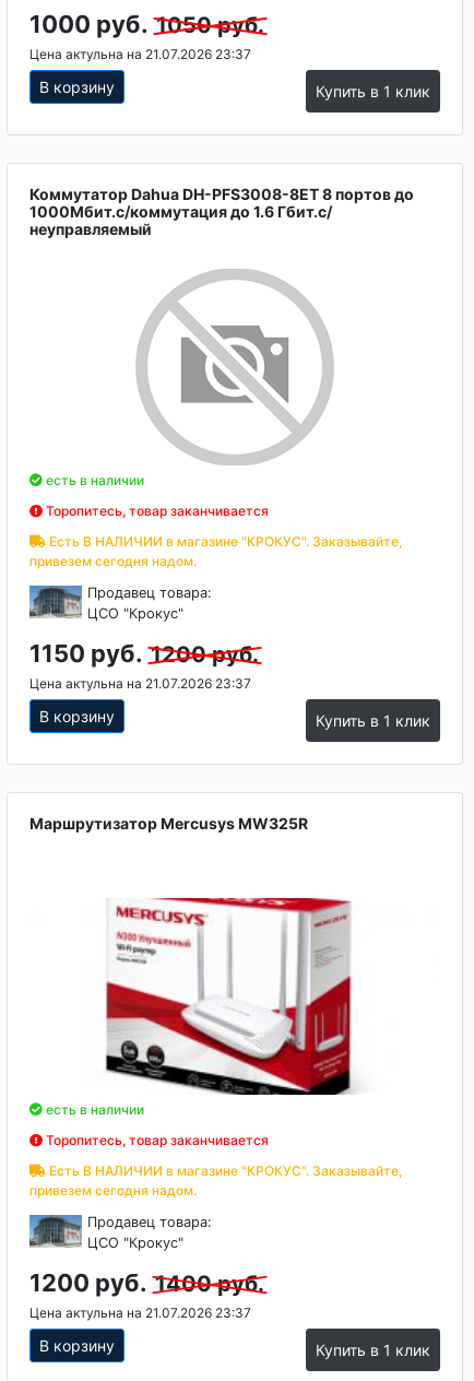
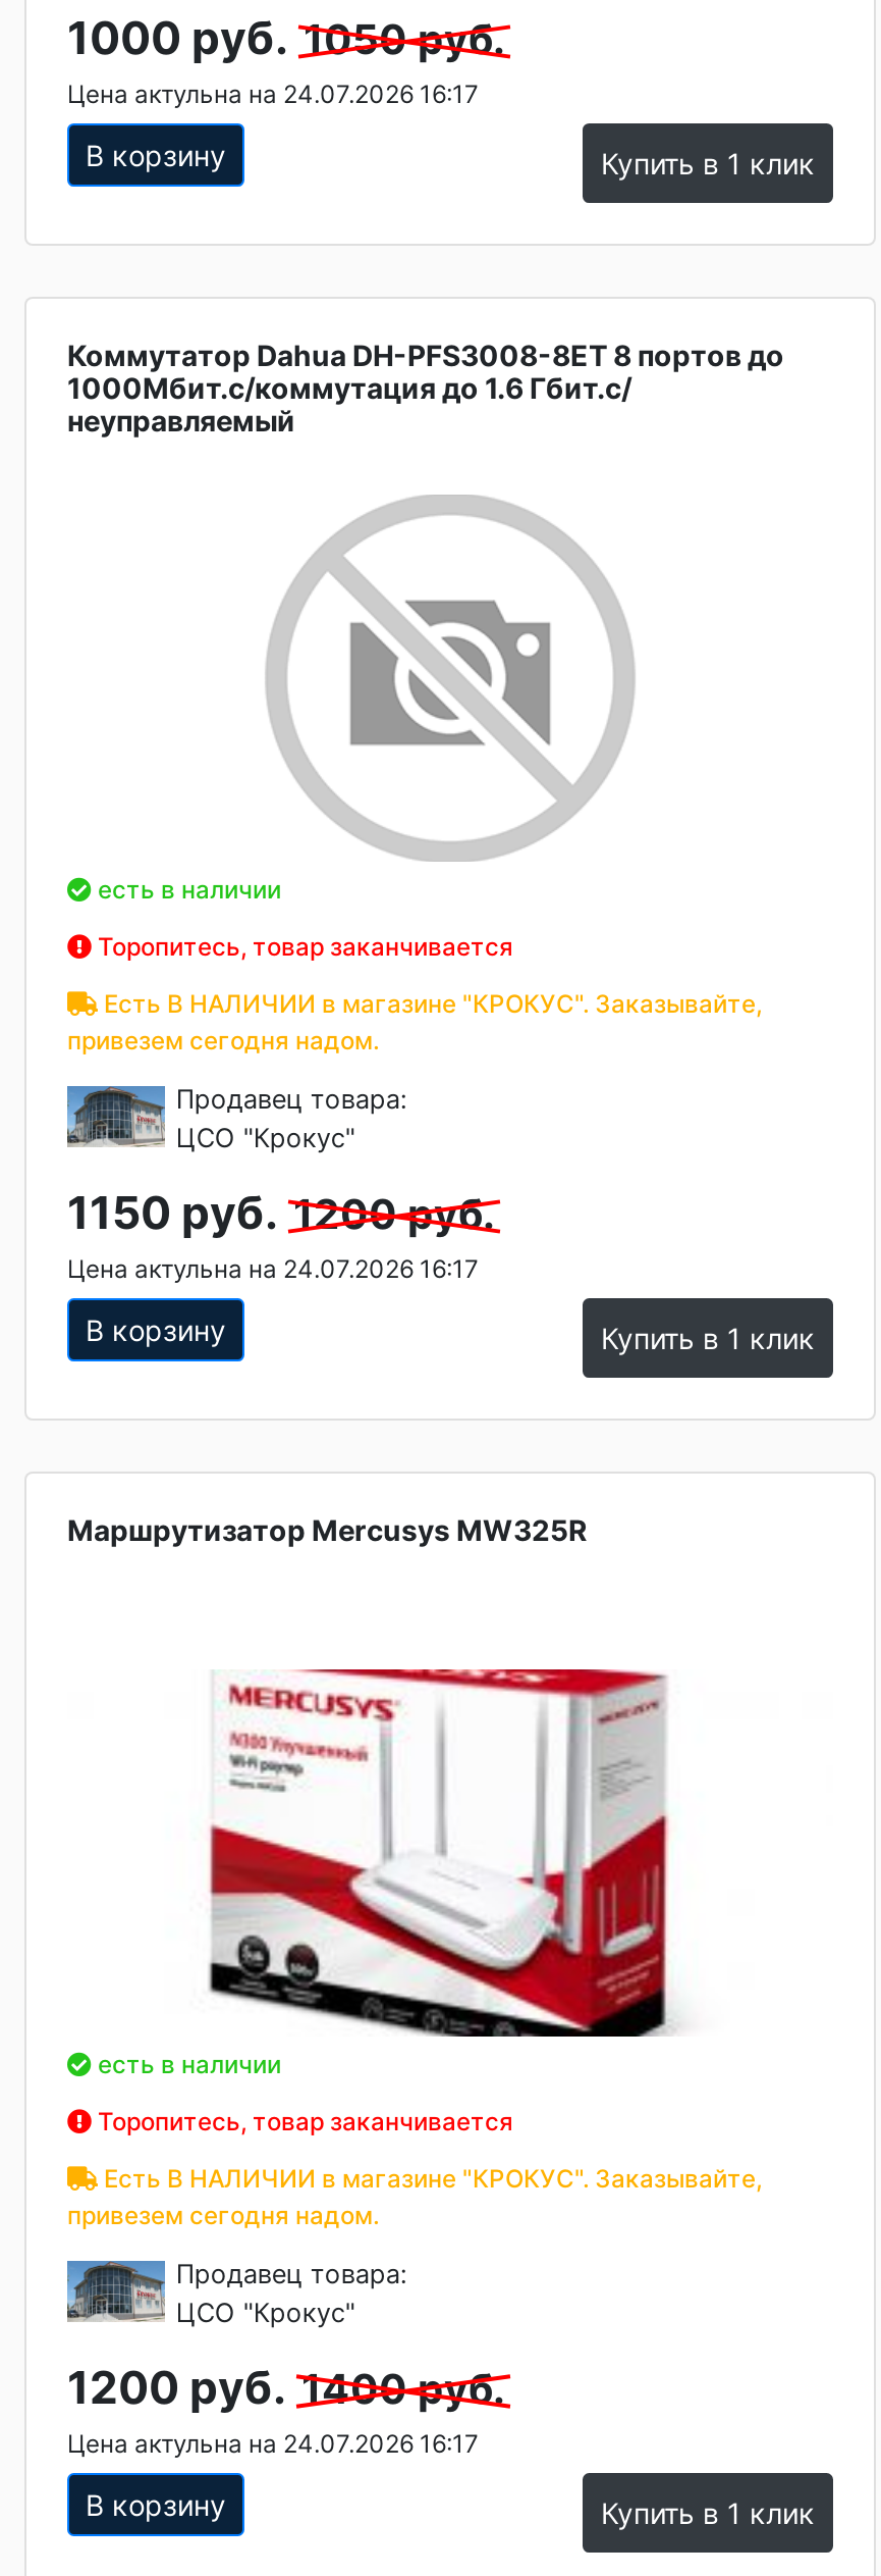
- Цена актульна на 21.07.2026 23:37
+ Цена актульна на 24.07.2026 16:17

- Цена актульна на 21.07.2026 23:37
+ Цена актульна на 24.07.2026 16:17

- Цена актульна на 21.07.2026 23:37
+ Цена актульна на 24.07.2026 16:17
